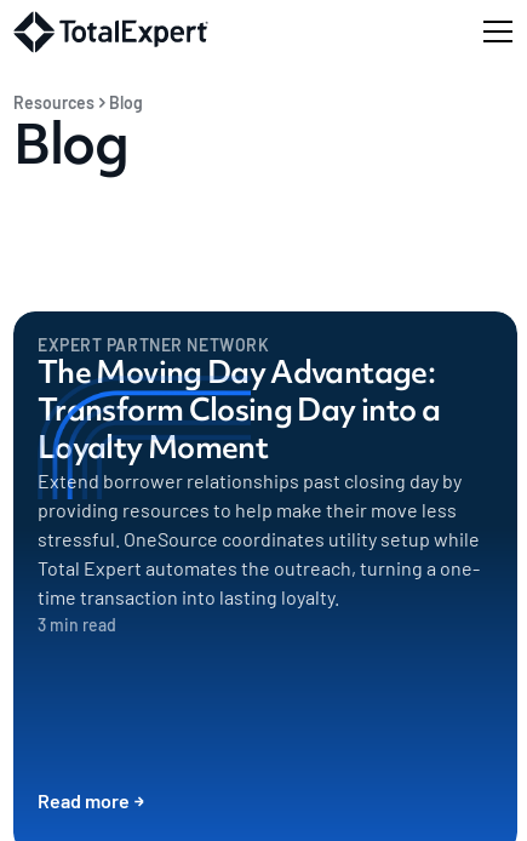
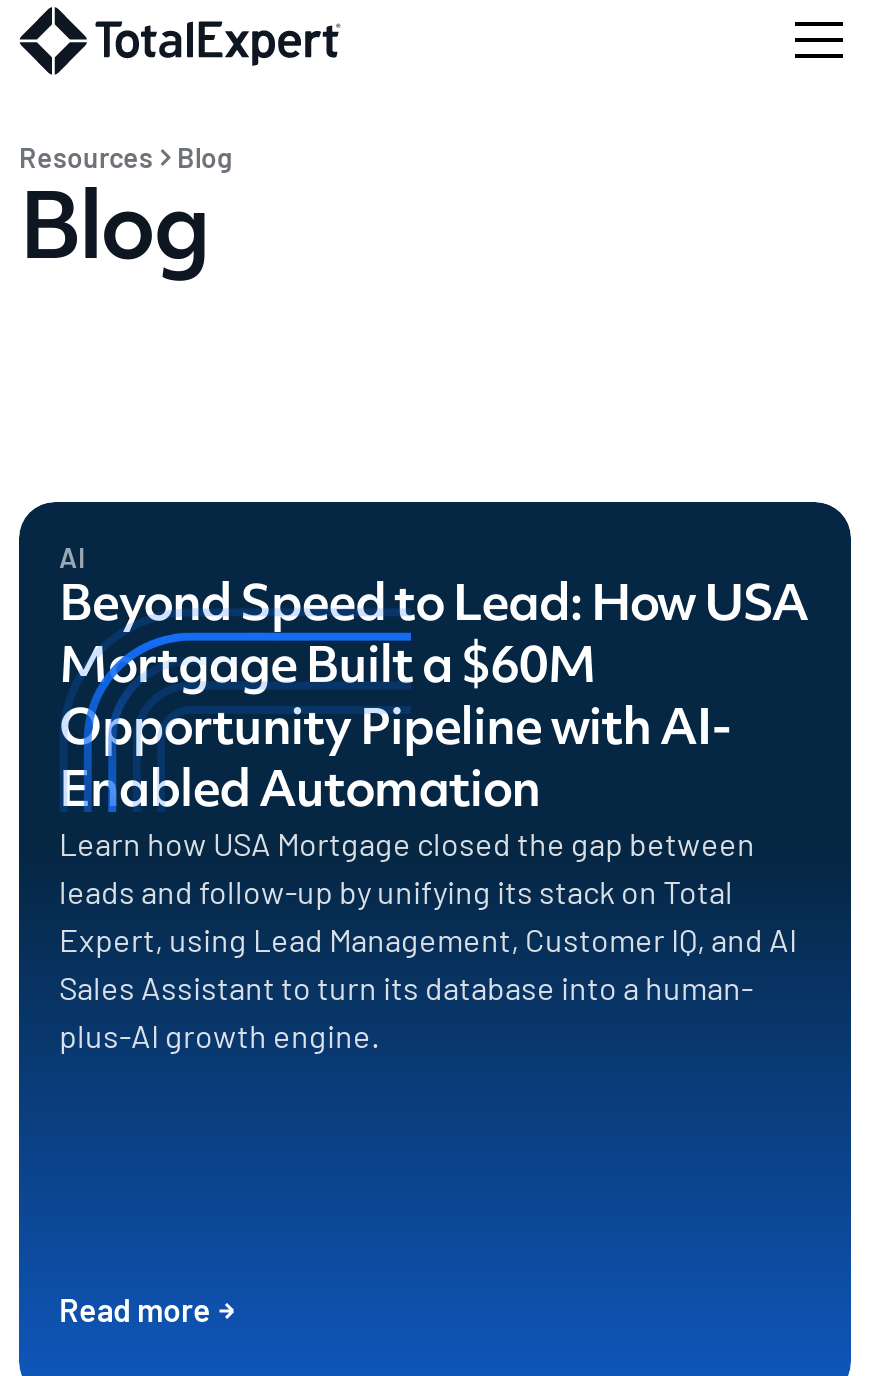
- EXPERT PARTNER NETWORK
- The Moving Day Advantage:
- Transform Closing Day into a
- Loyalty Moment
- Extend borrower relationships past closing day by
- providing resources to help make their move less
- stressful. OneSource coordinates utility setup while
- Total Expert automates the outreach, turning a one-
- time transaction into lasting loyalty.
- 3 min read
+ AI
+ Beyond Speed to Lead: How USA
+ Mortgage Built a $60M
+ Opportunity Pipeline with AI-
+ Enabled Automation
+ Learn how USA Mortgage closed the gap between
+ leads and follow-up by unifying its stack on Total
+ Expert, using Lead Management, Customer IQ, and AI
+ Sales Assistant to turn its database into a human-
+ plus-AI growth engine.
